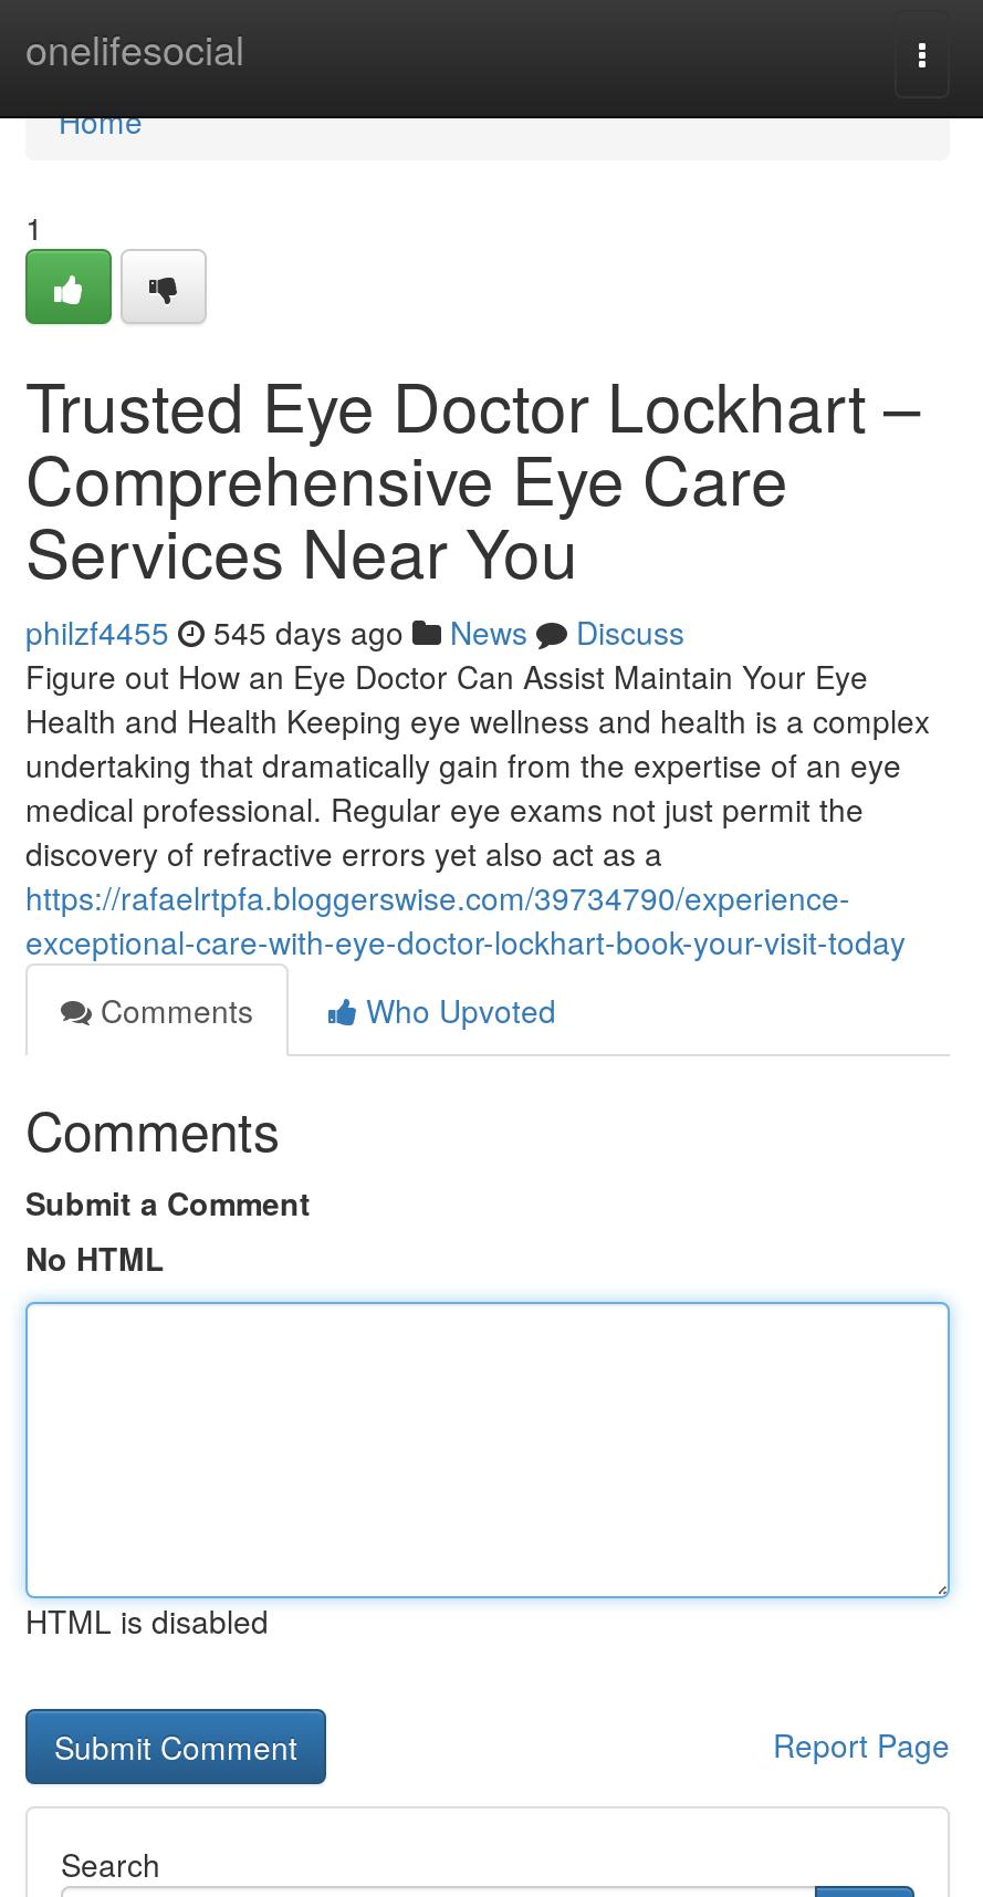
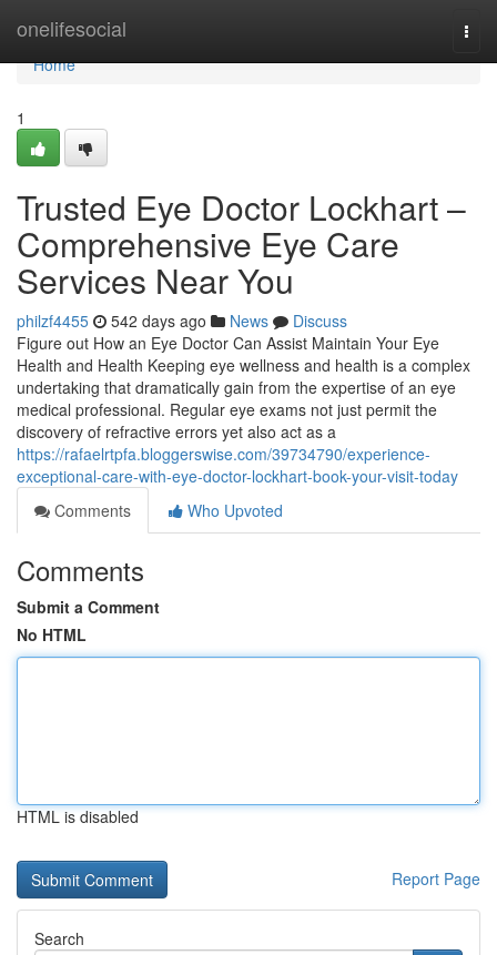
- philzf4455 545 days ago News Discuss
+ philzf4455 542 days ago News Discuss
